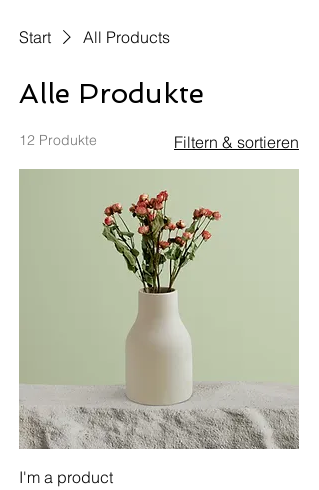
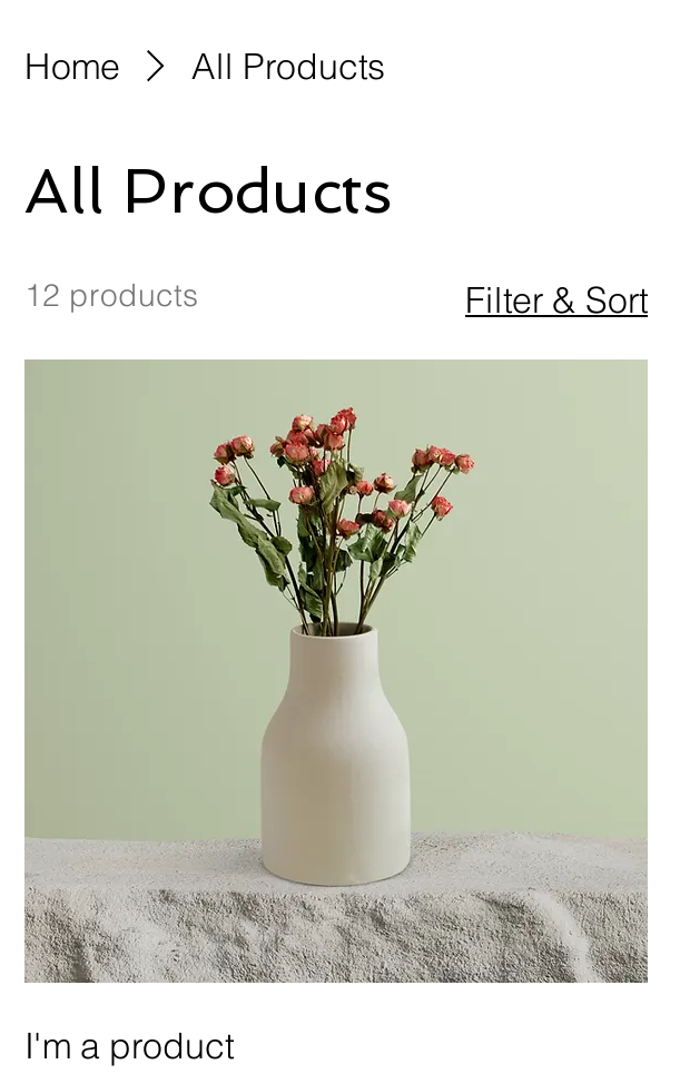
- Start
+ Home

- Alle Produkte
+ All Products

- 12 Produkte
- Filtern & sortieren
+ 12 products
+ Filter & Sort
